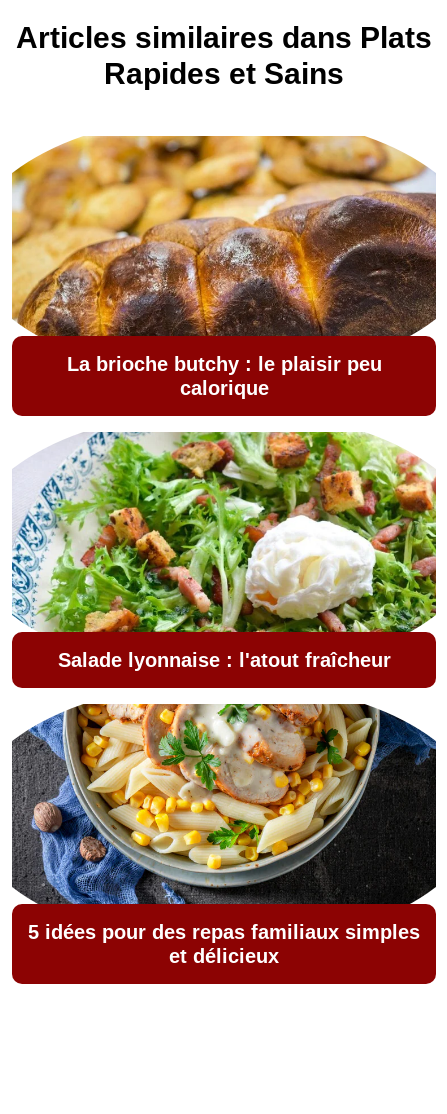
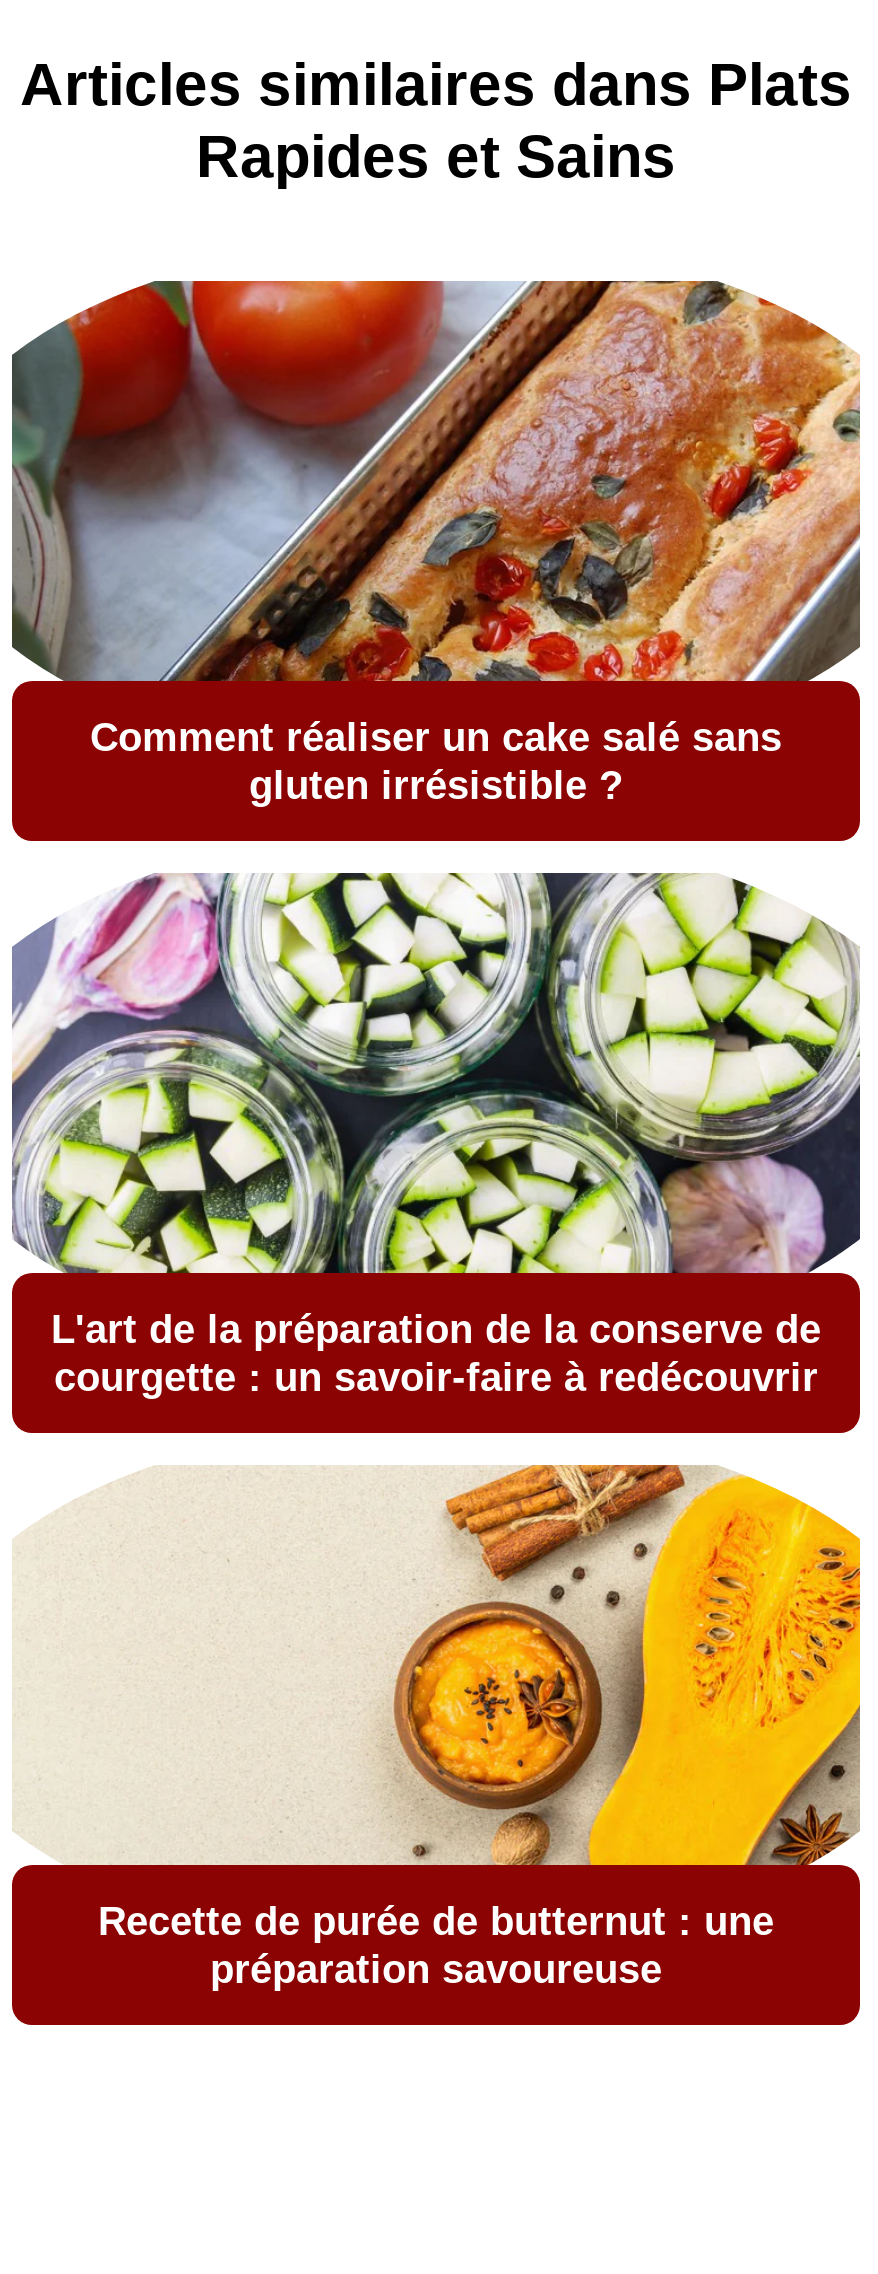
- [image]
- La brioche butchy : le plaisir peu
- calorique
+ [image]
+ Comment réaliser un cake salé sans
+ gluten irrésistible ?

- [image]
- Salade lyonnaise : l'atout fraîcheur
+ [image]
+ L'art de la préparation de la conserve de
+ courgette : un savoir-faire à redécouvrir

- [image]
- 5 idées pour des repas familiaux simples
- et délicieux
+ [image]
+ Recette de purée de butternut : une
+ préparation savoureuse
